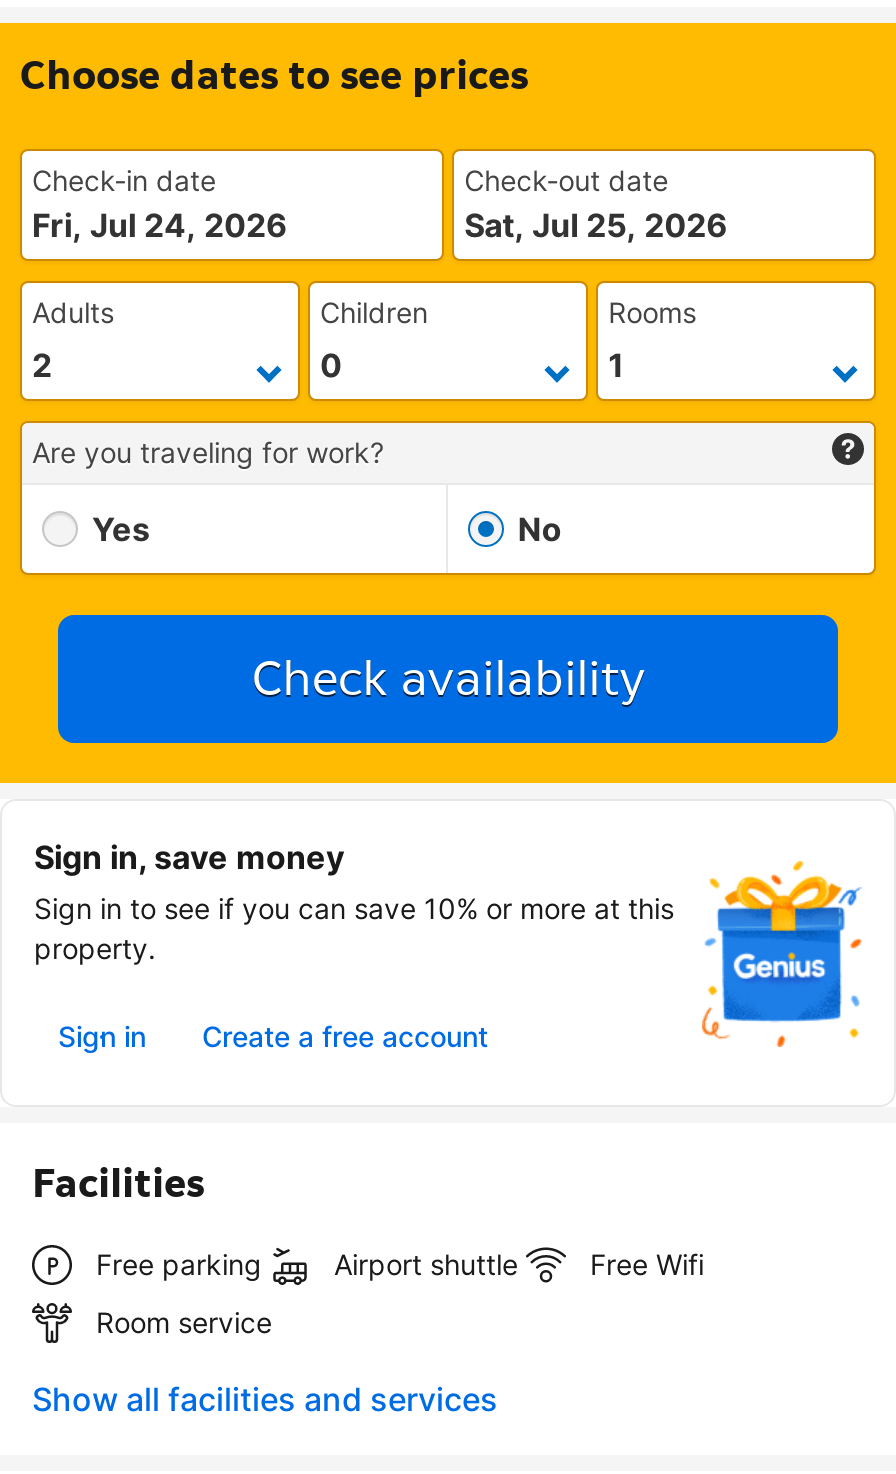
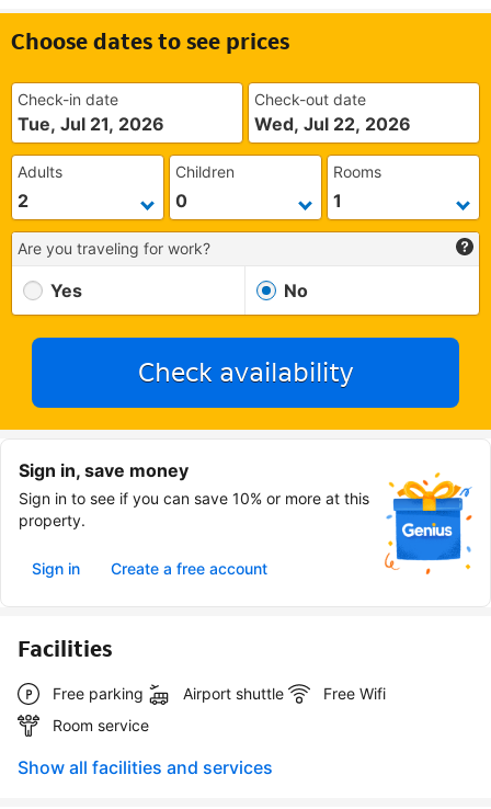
- Fri, Jul 24, 2026
+ Tue, Jul 21, 2026

- Sat, Jul 25, 2026
+ Wed, Jul 22, 2026
